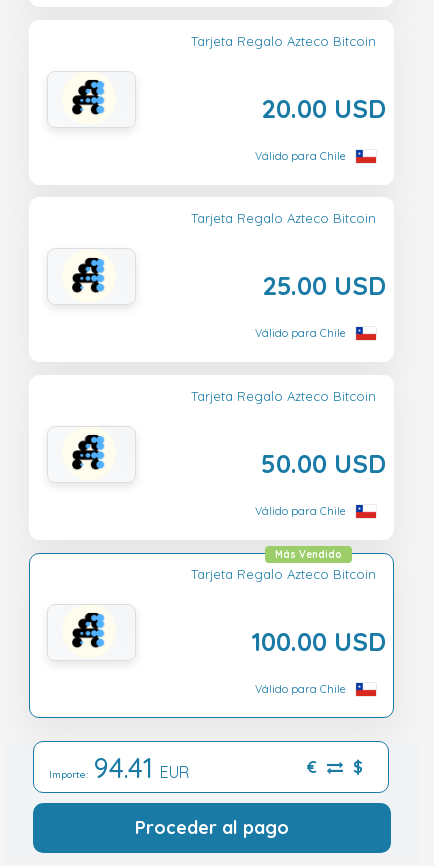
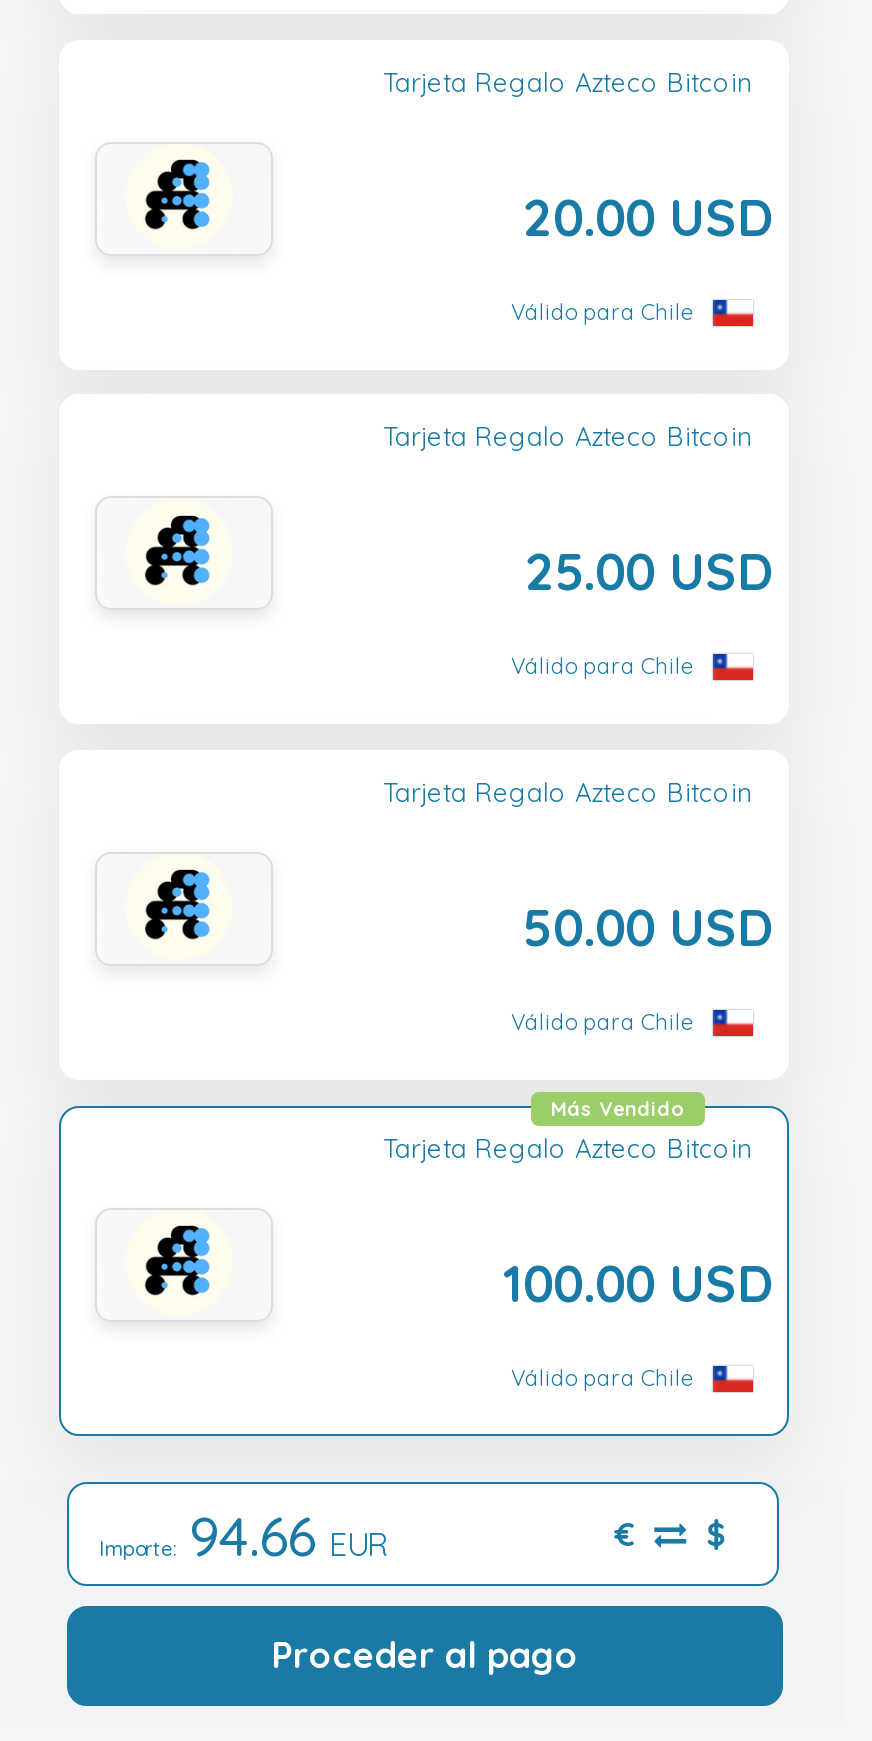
- Importe: 94.41 EUR
+ Importe: 94.66 EUR
